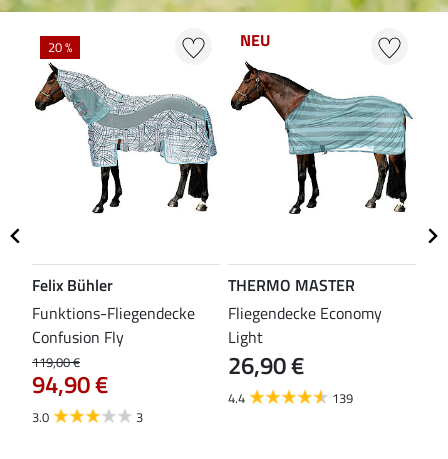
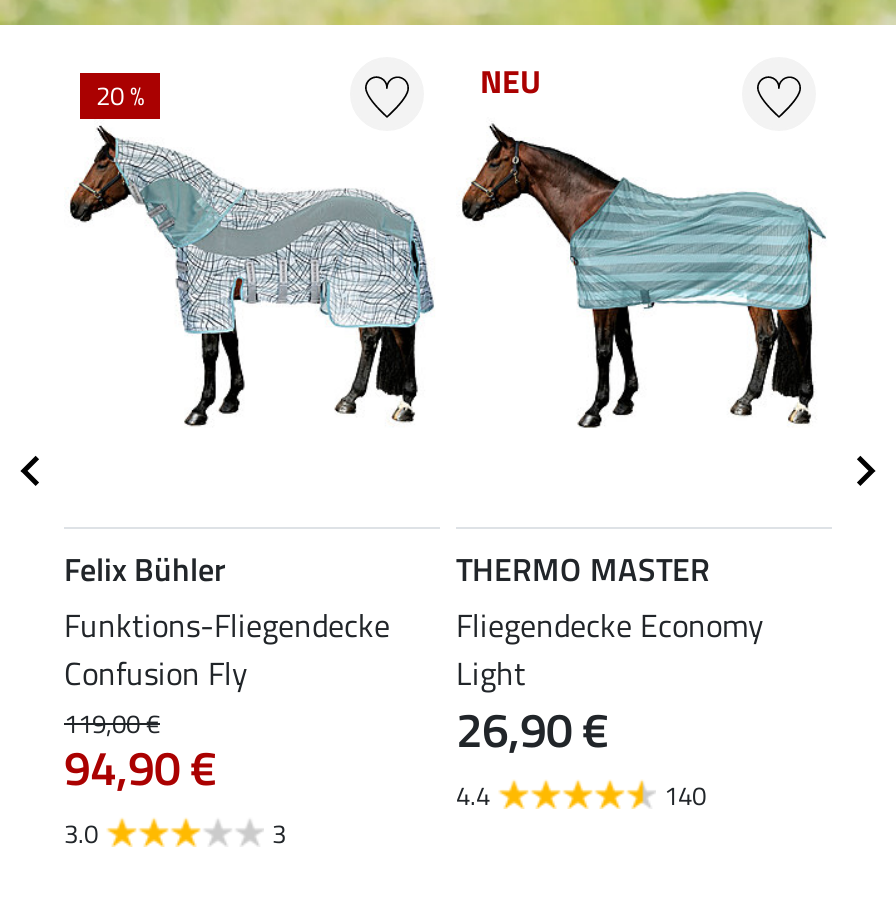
- 139
+ 140
